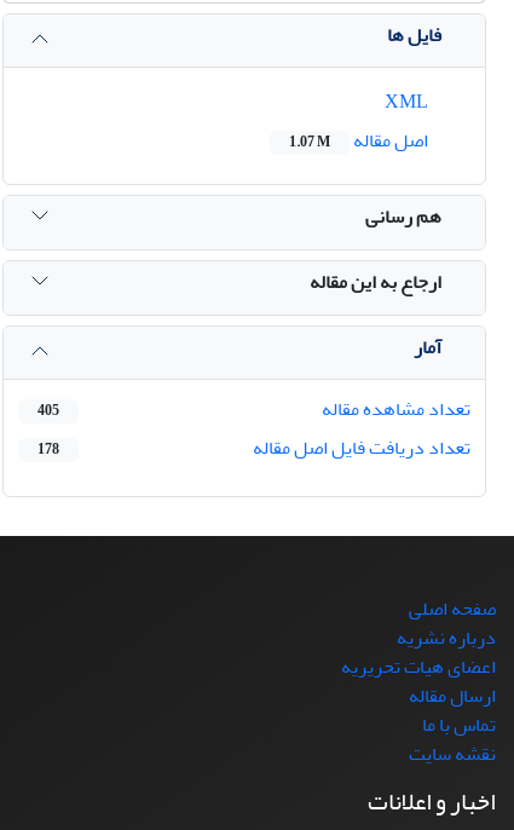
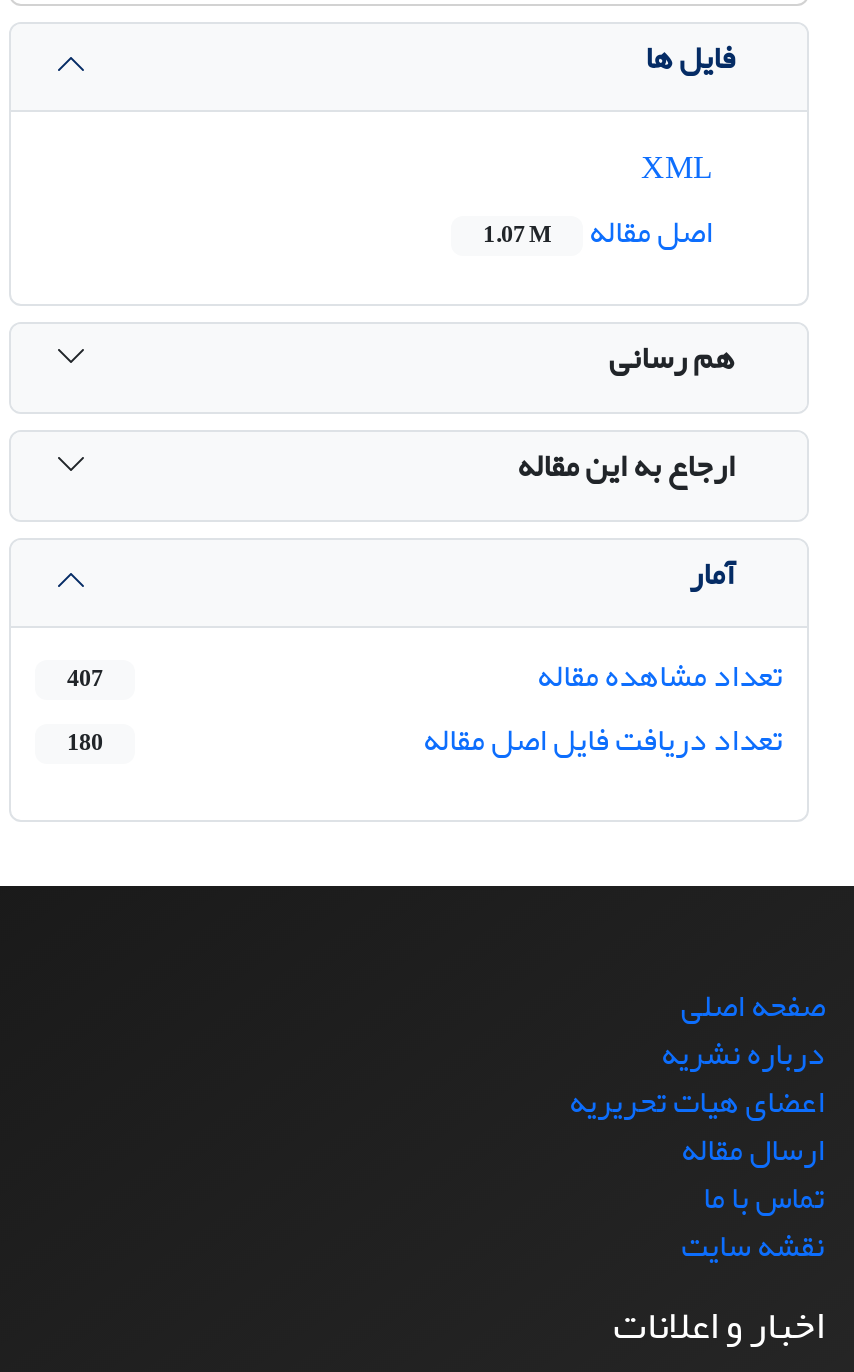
- 405
+ 407

- 178
+ 180
